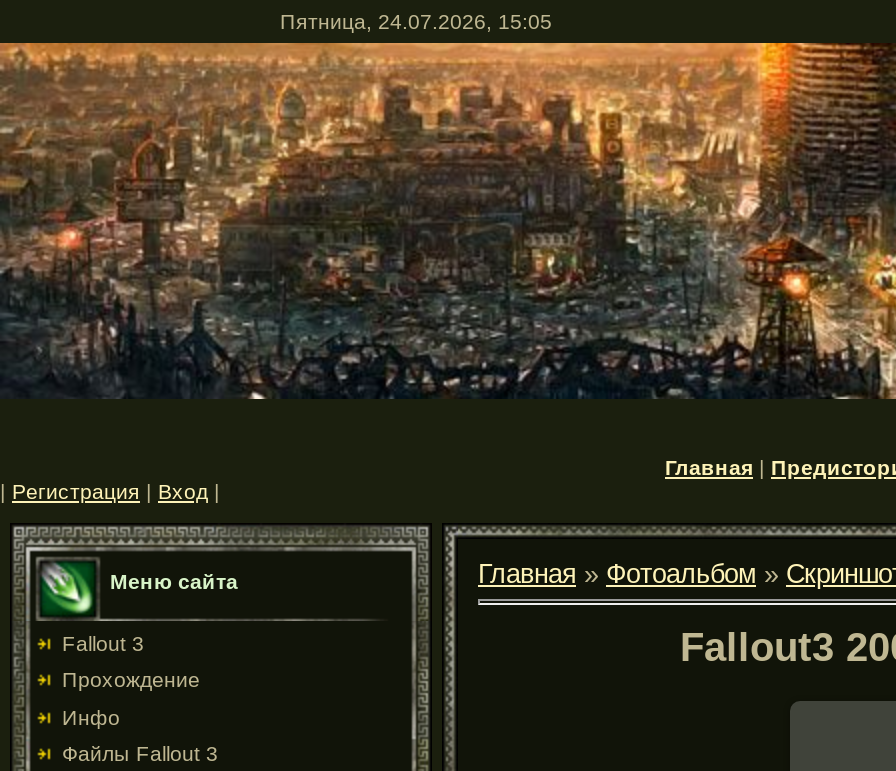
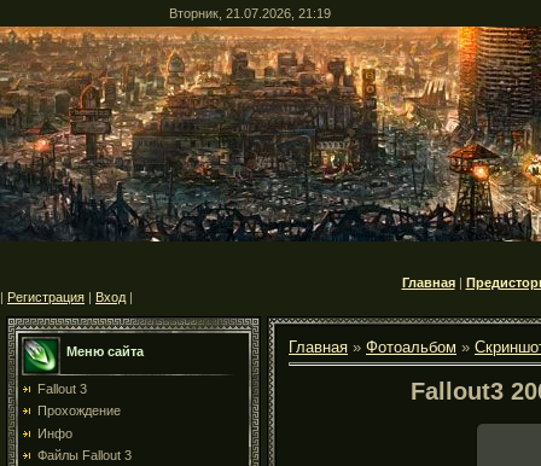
- Пятница, 24.07.2026, 15:05
+ Вторник, 21.07.2026, 21:19
